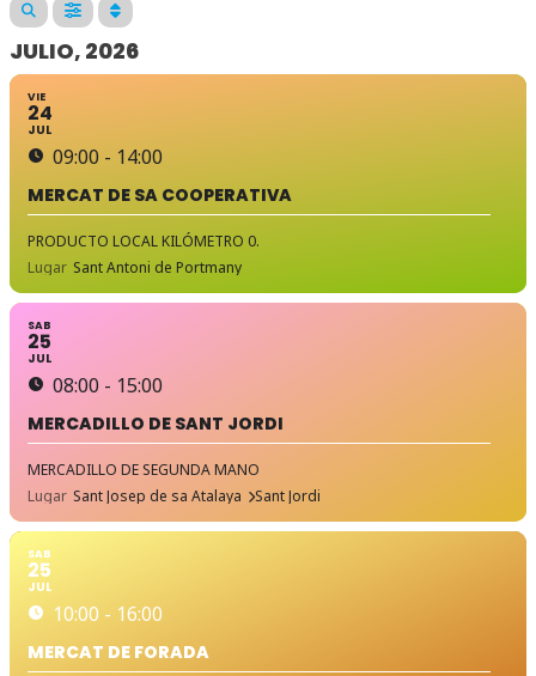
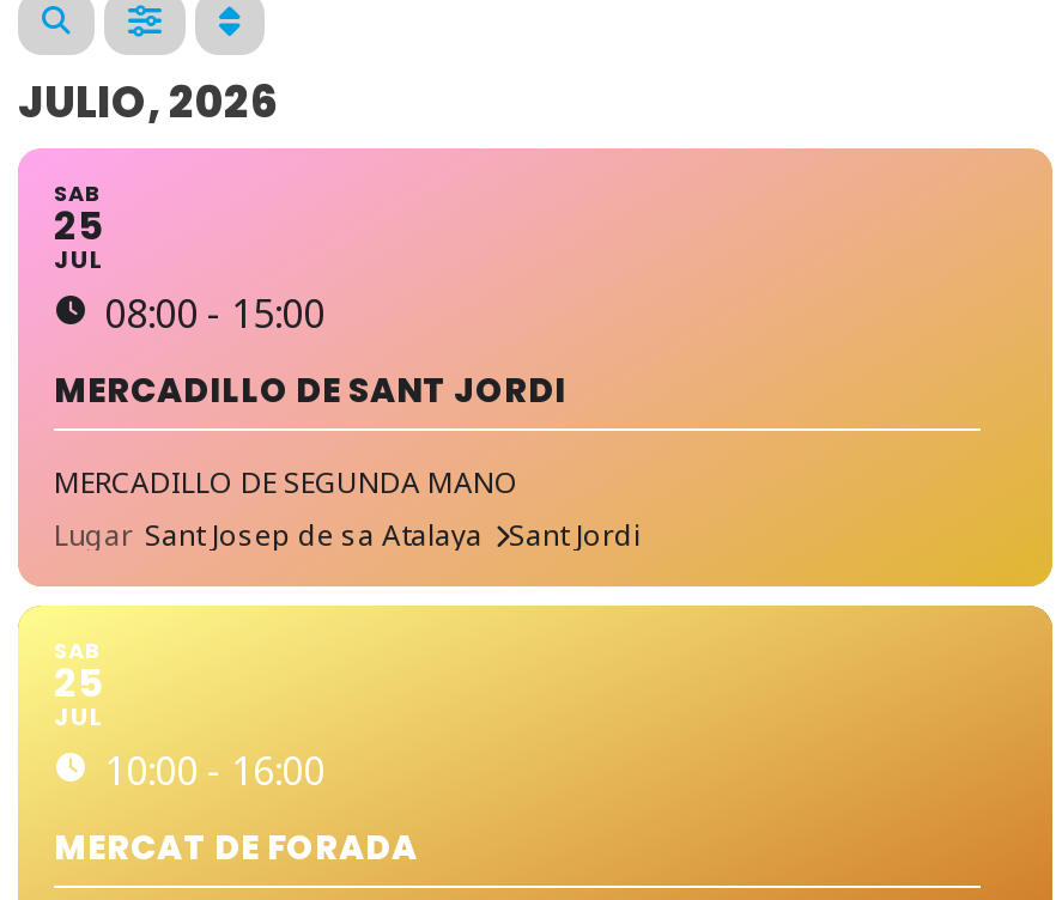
- [image]
- VIE
- 24
- JUL
- 09:00 - 14:00
- MERCAT DE SA COOPERATIVA
- PRODUCTO LOCAL KILÓMETRO 0.
- Lugar Sant Antoni de Portmany
